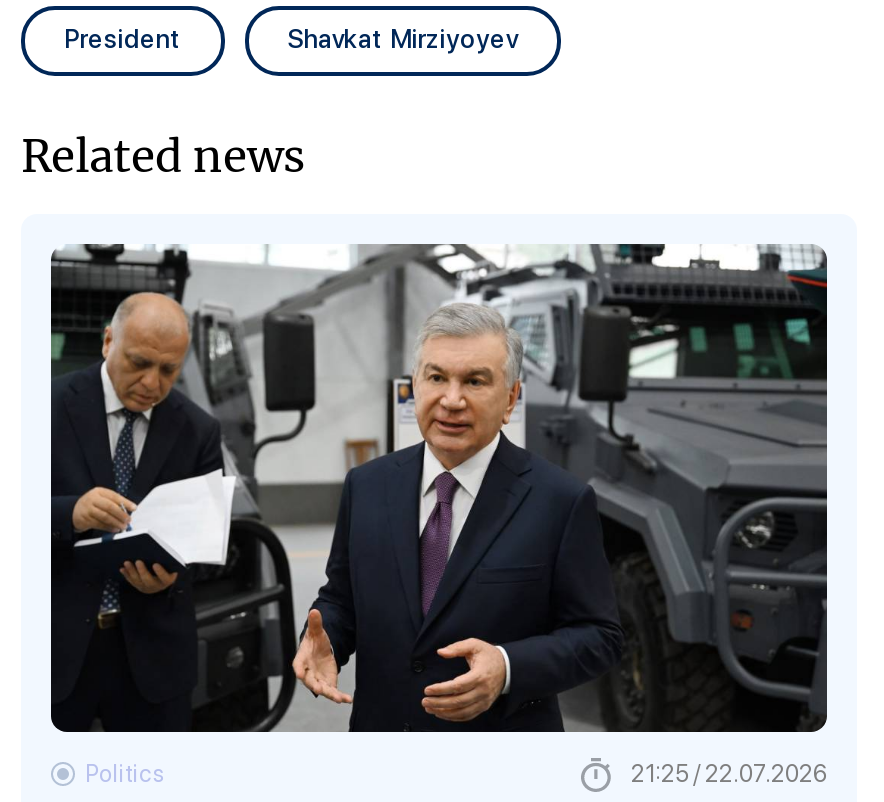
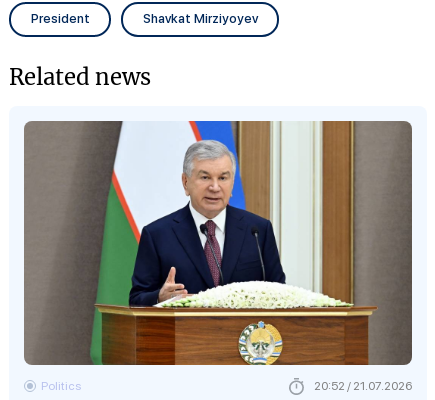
- [image]
- 21:25 / 22.07.2026
+ [image]
+ 20:52 / 21.07.2026
